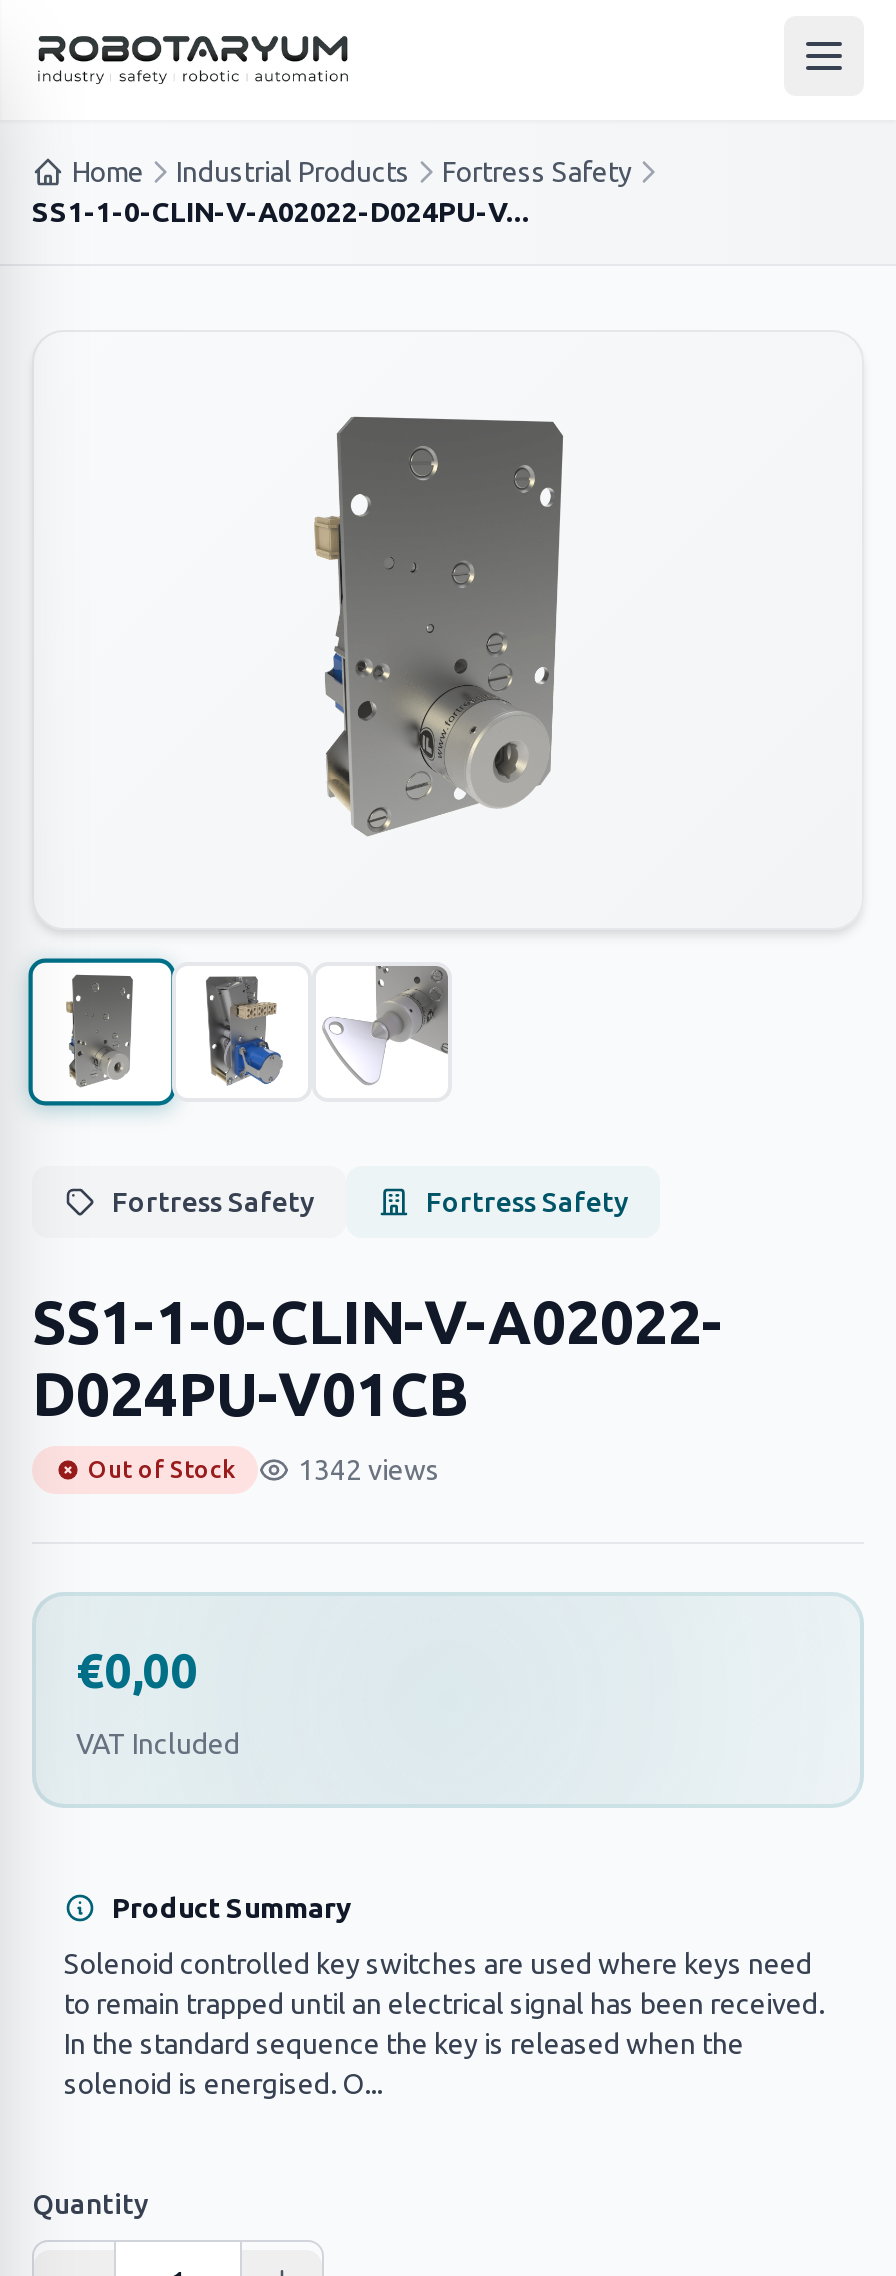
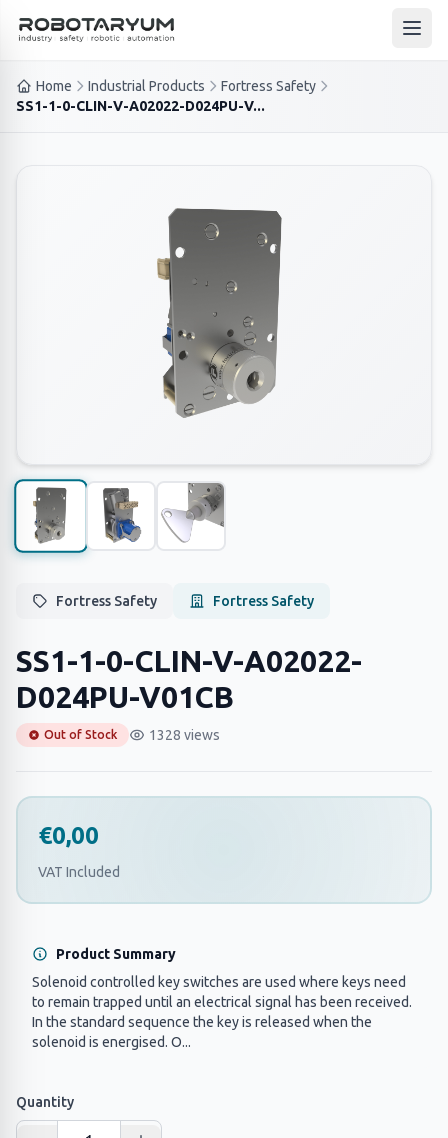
- 1342 views
+ 1328 views
